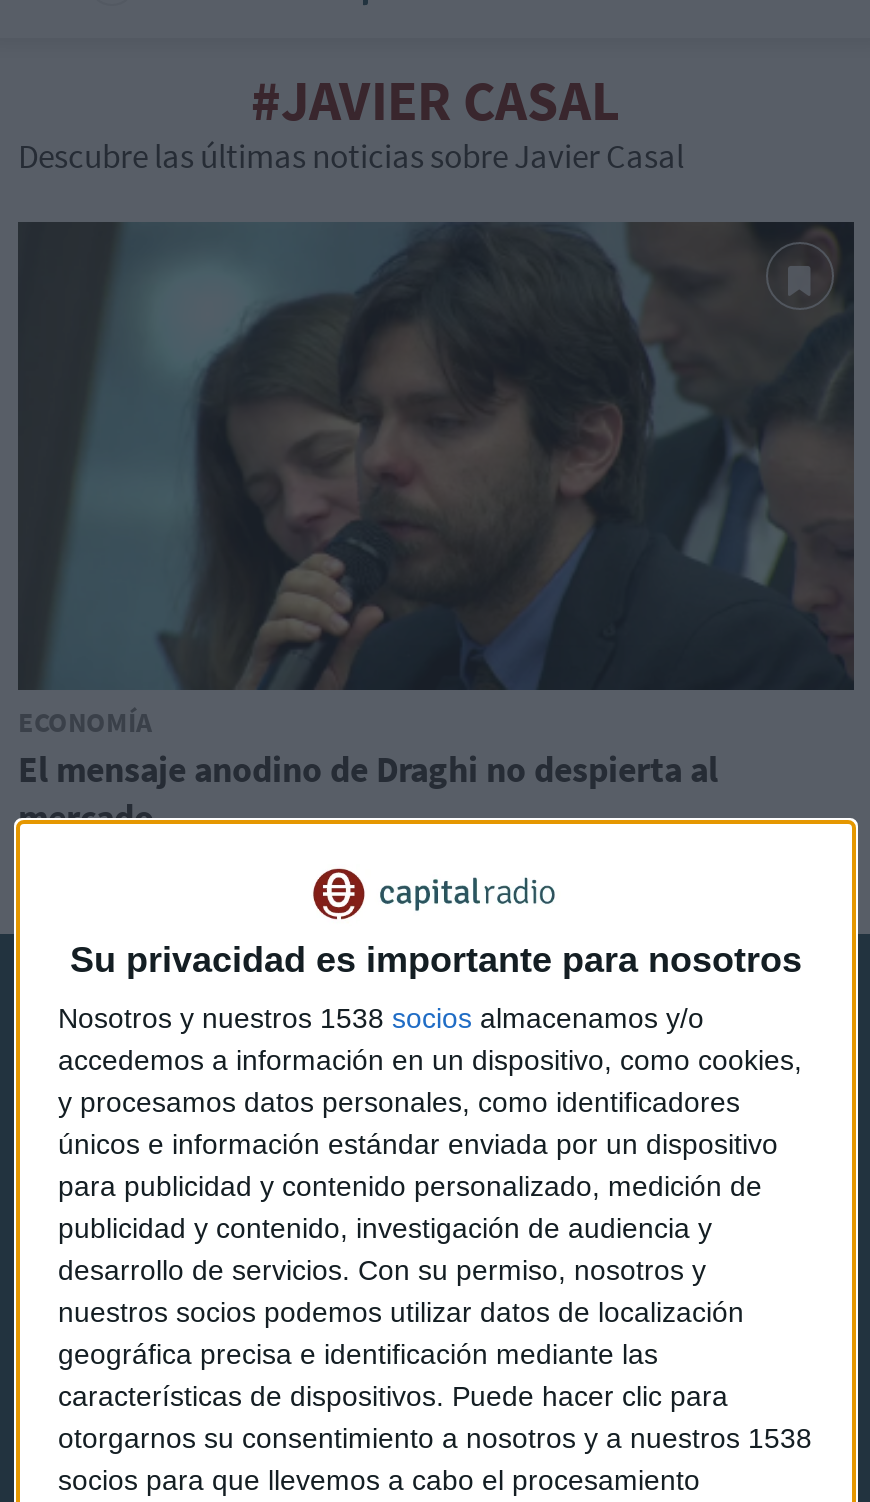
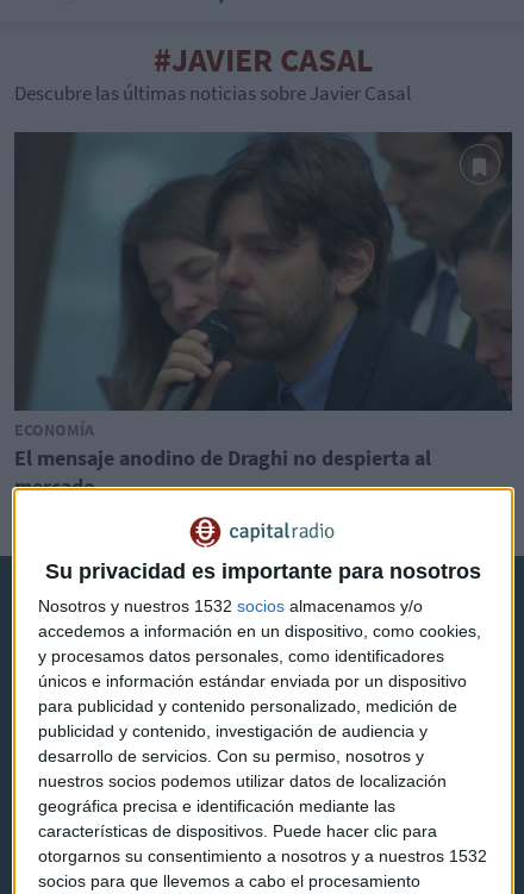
- Nosotros y nuestros 1538 socios almacenamos y/o
+ Nosotros y nuestros 1532 socios almacenamos y/o

- otorgarnos su consentimiento a nosotros y a nuestros 1538
+ otorgarnos su consentimiento a nosotros y a nuestros 1532
